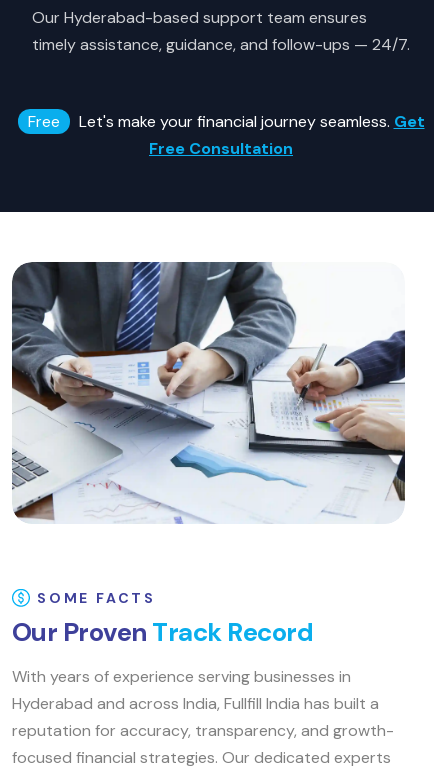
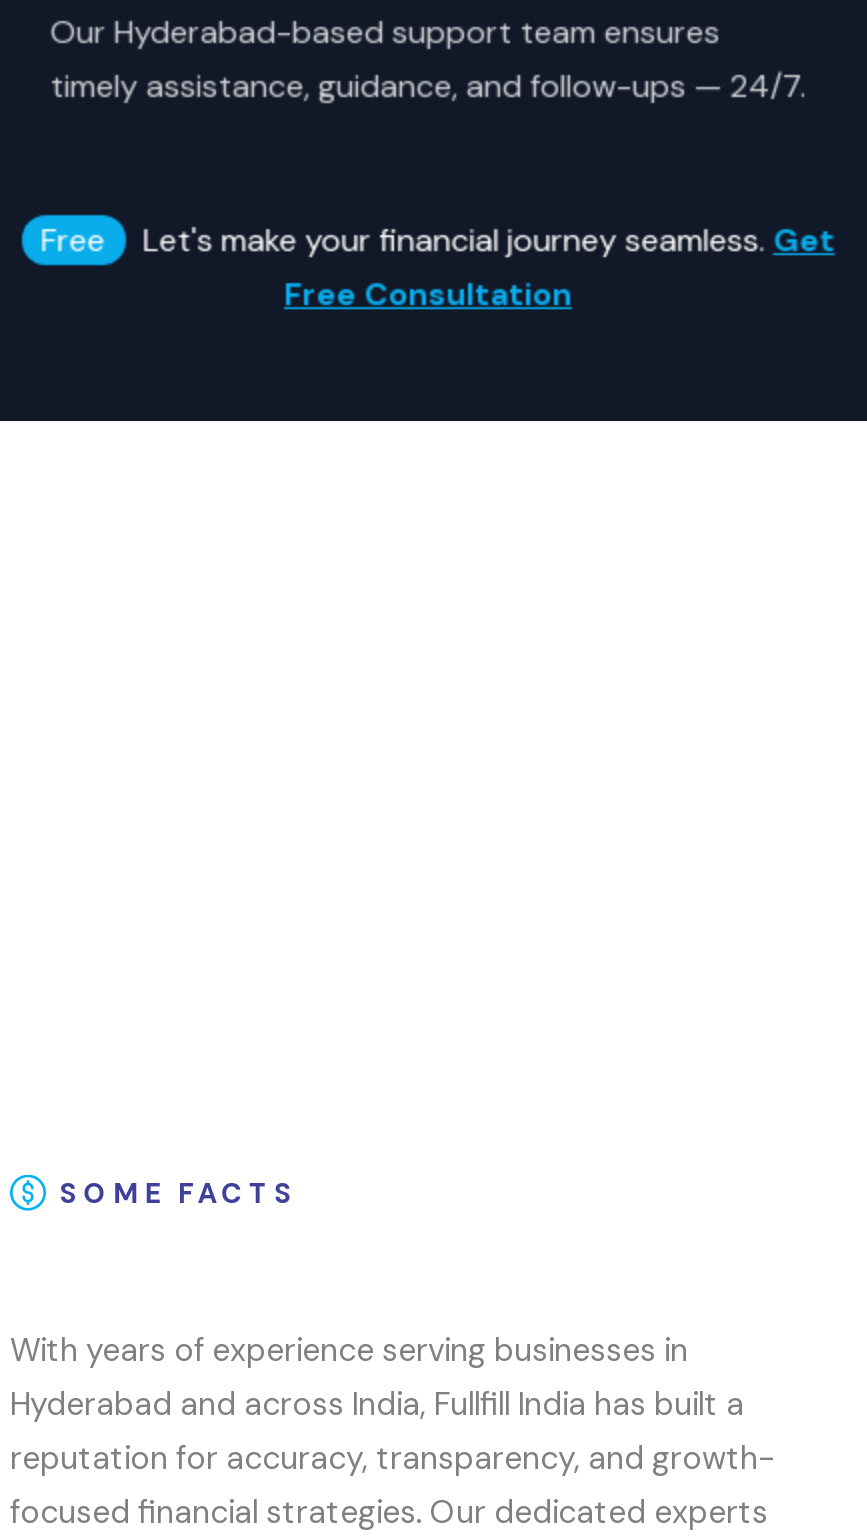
- [image]

- Our Proven Track Record
